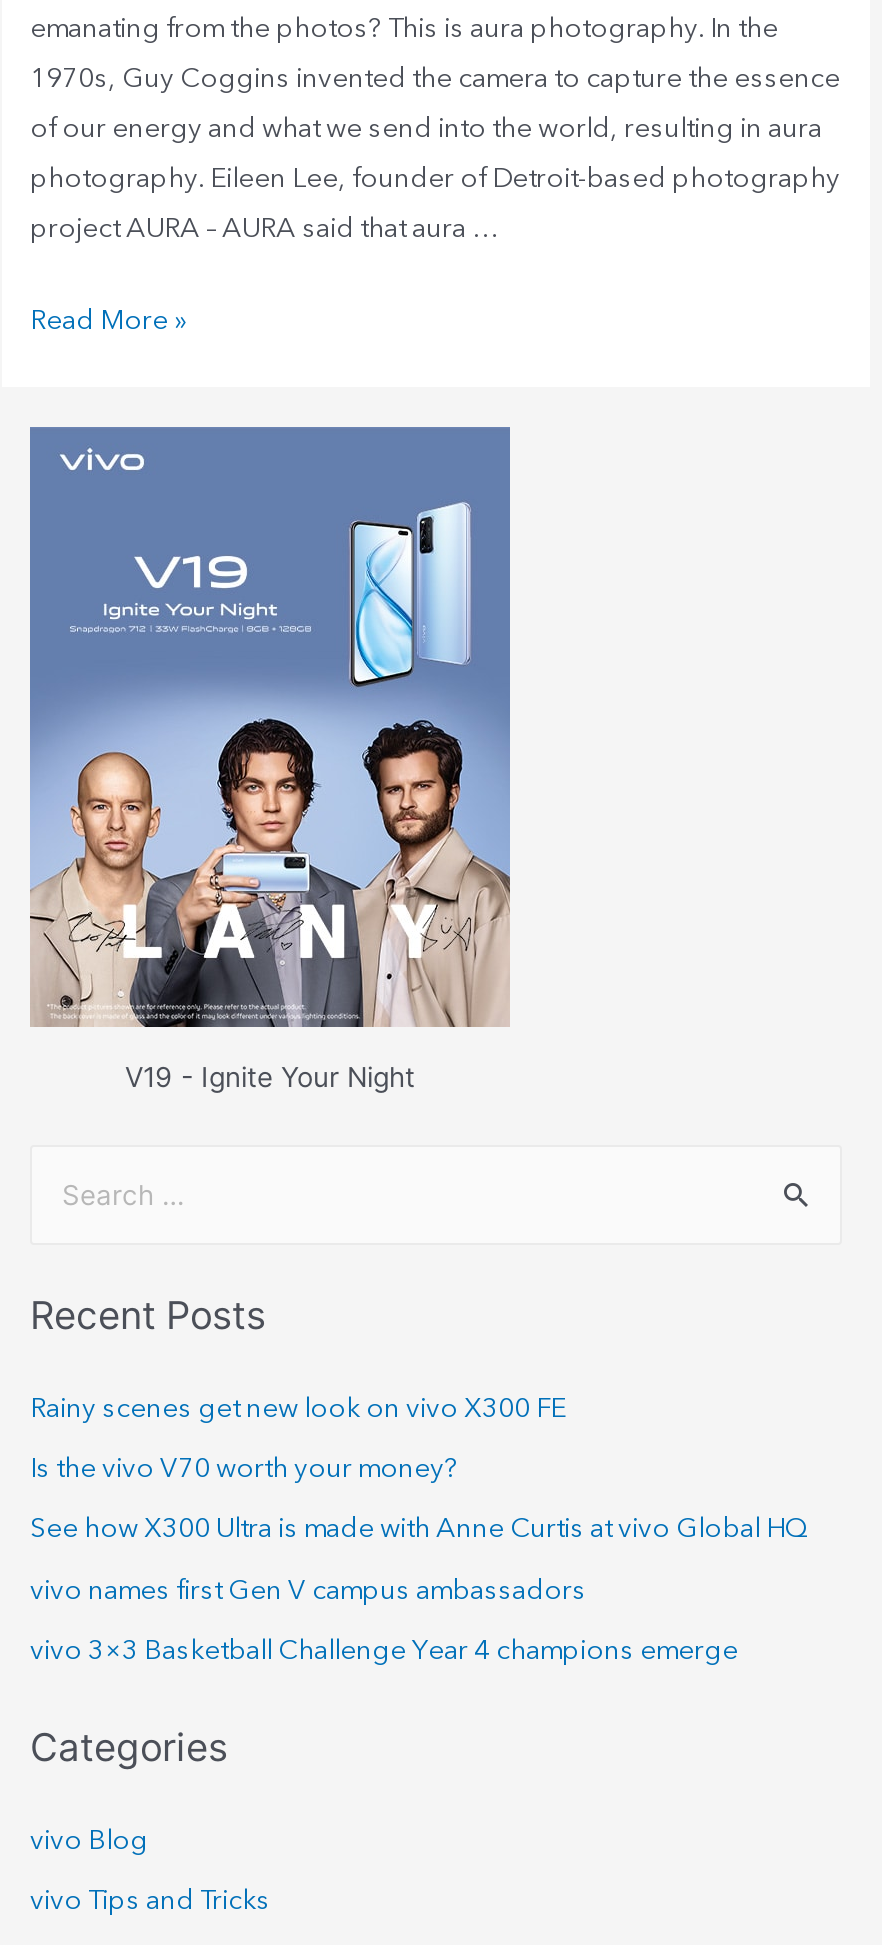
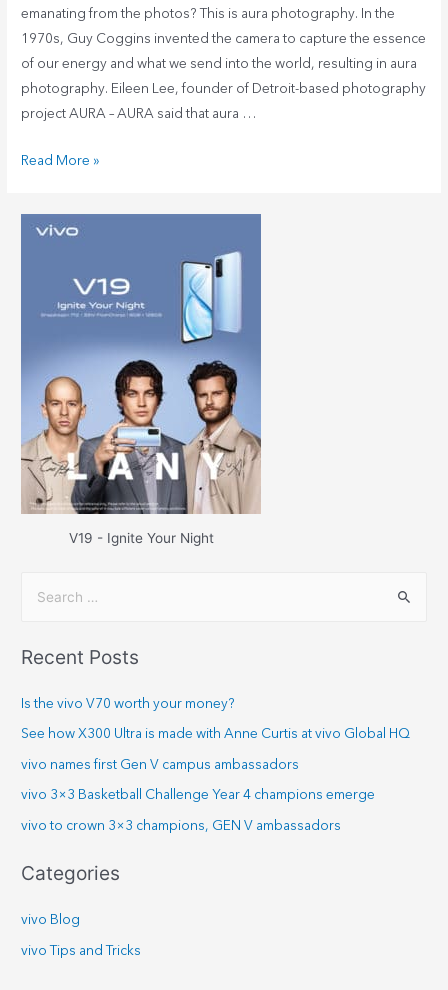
- Rainy scenes get new look on vivo X300 FE

moved up: Is the vivo V70 worth your money? | See how X300 Ultra is made with Anne Curtis at vivo Global HQ | vivo names first Gen V campus ambassadors | vivo 3×3 Basketball Challenge Year 4 champions emerge

+ vivo to crown 3×3 champions, GEN V ambassadors
